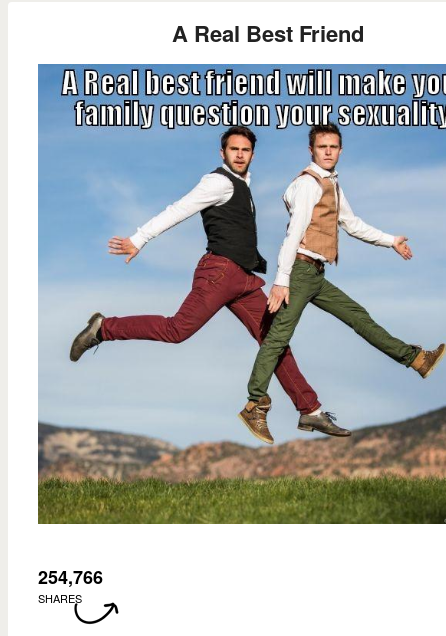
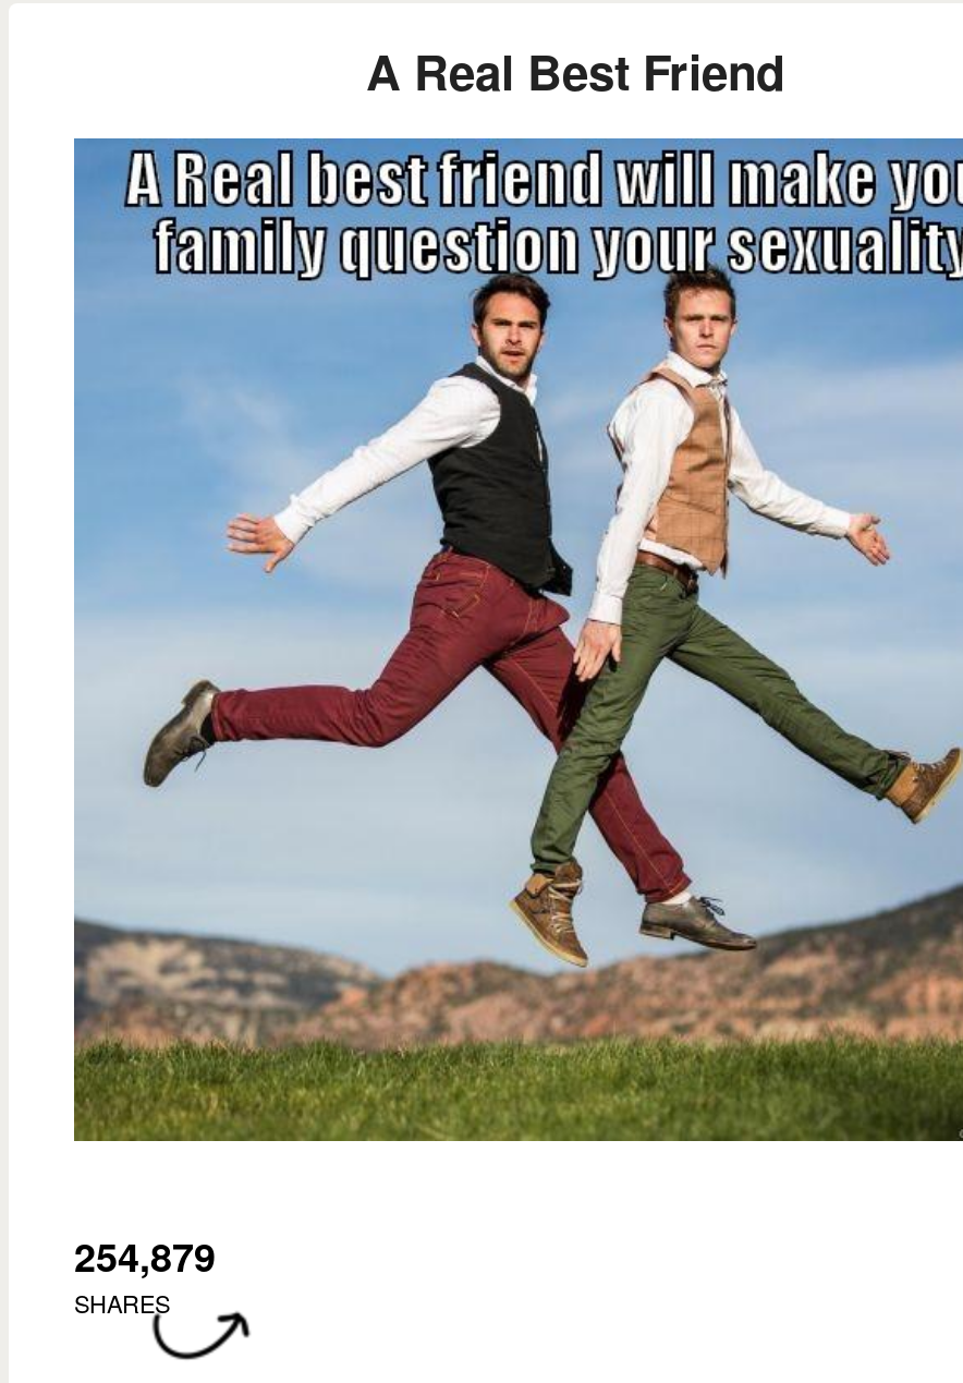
- 254,766
+ 254,879
